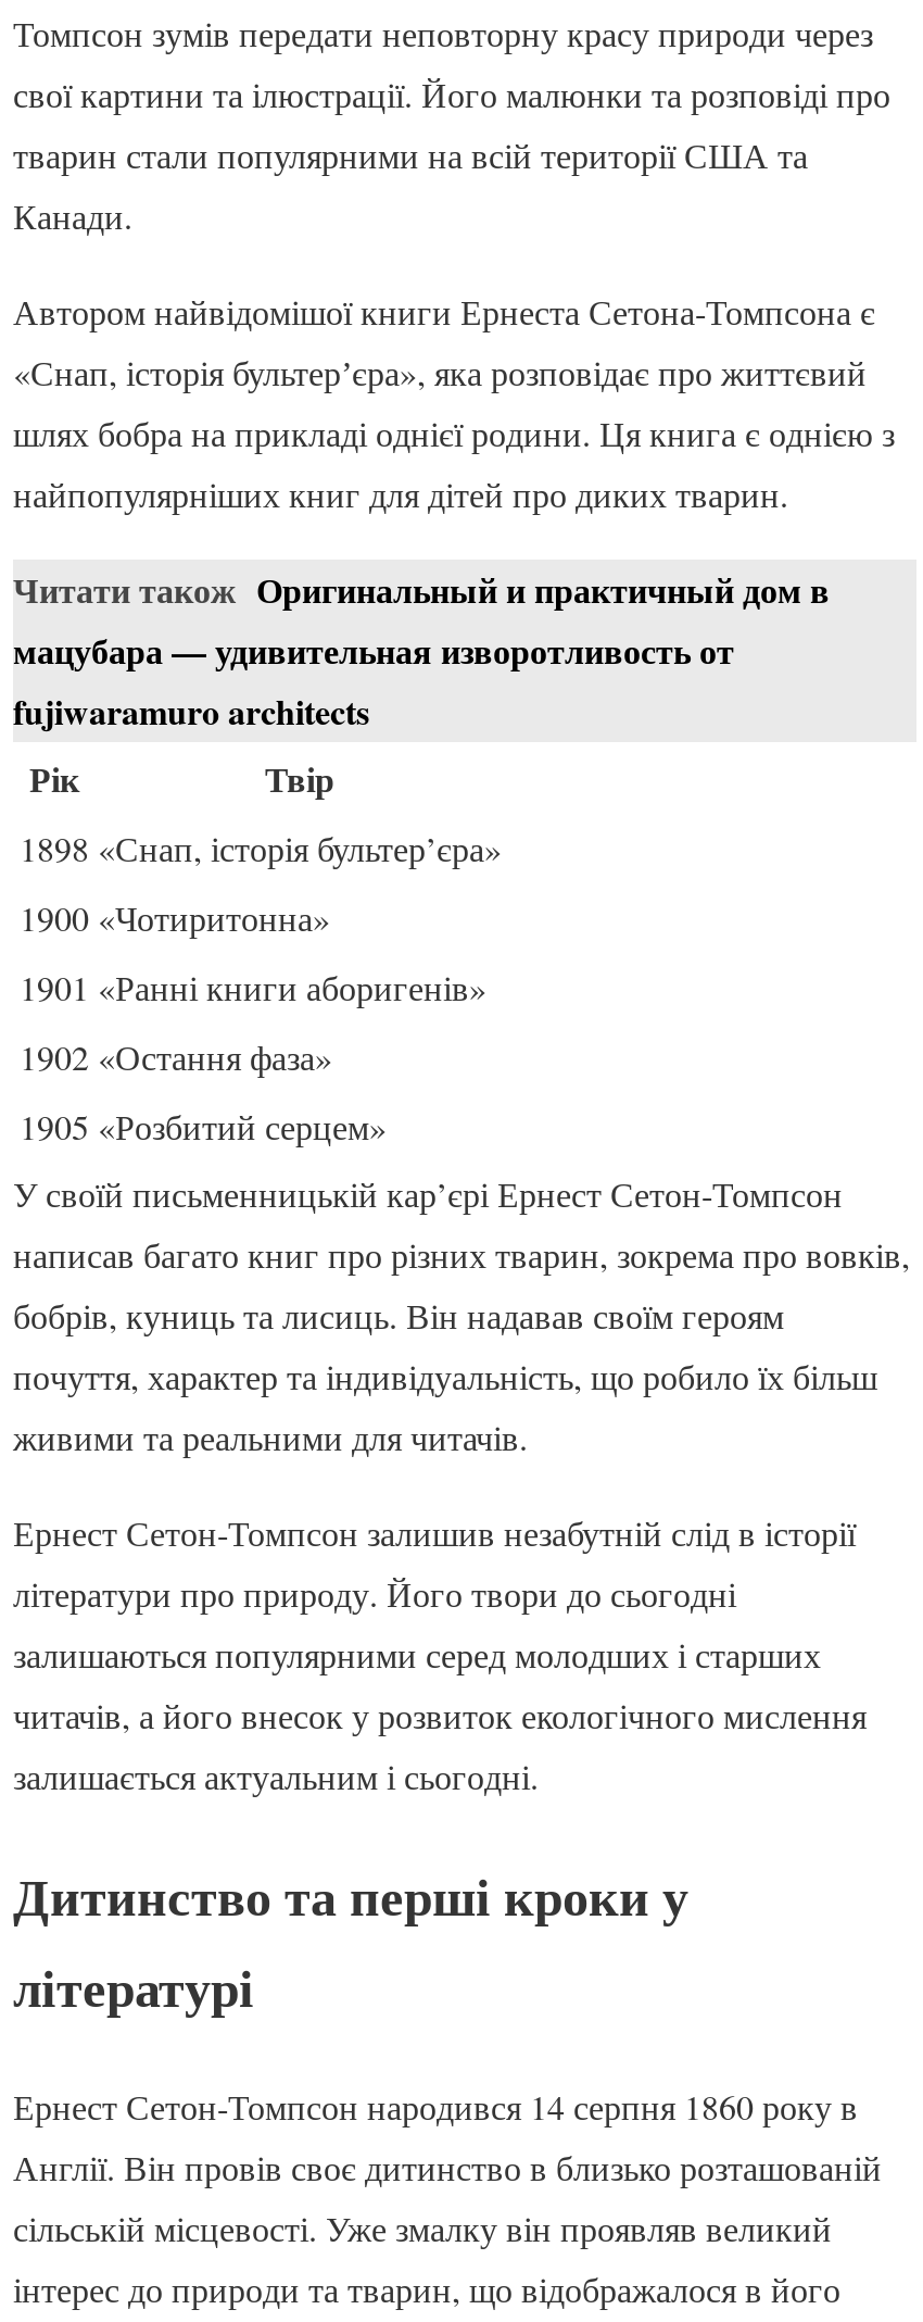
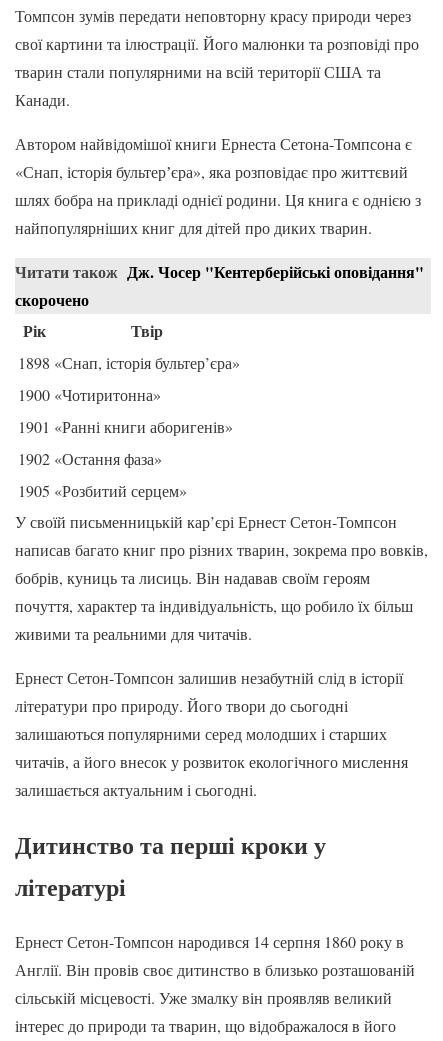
- Читати також Оригинальный и практичный дом в
- мацубара — удивительная изворотливость от
- fujiwaramuro architects
+ Читати також Дж. Чосер "Кентерберійські оповідання"
+ скорочено
